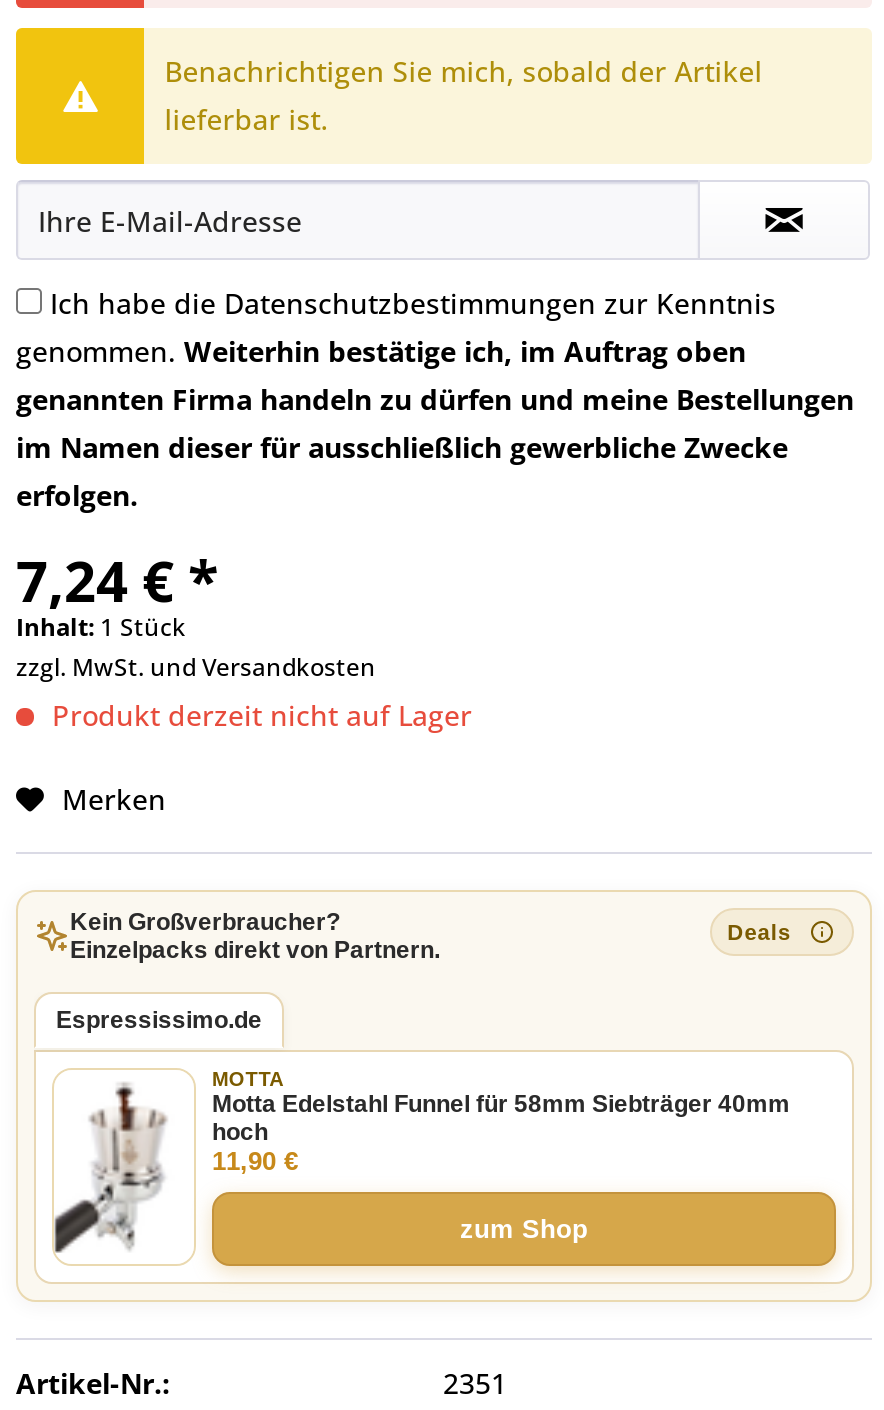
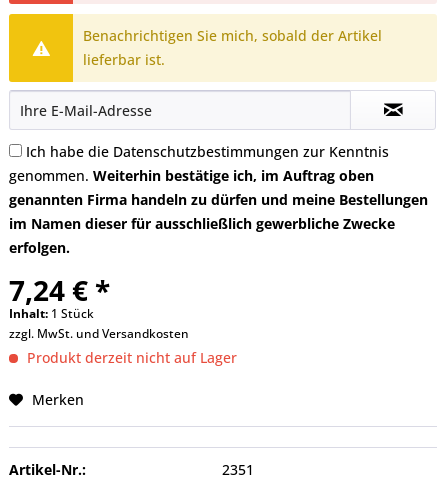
- [image]
- Kein Großverbraucher?
- Einzelpacks direkt von Partnern.
- Espressissimo.de
- MOTTA
- Motta Edelstahl Funnel für 58mm Siebträger 40mm
- hoch
- 11,90 €
- zum Shop
